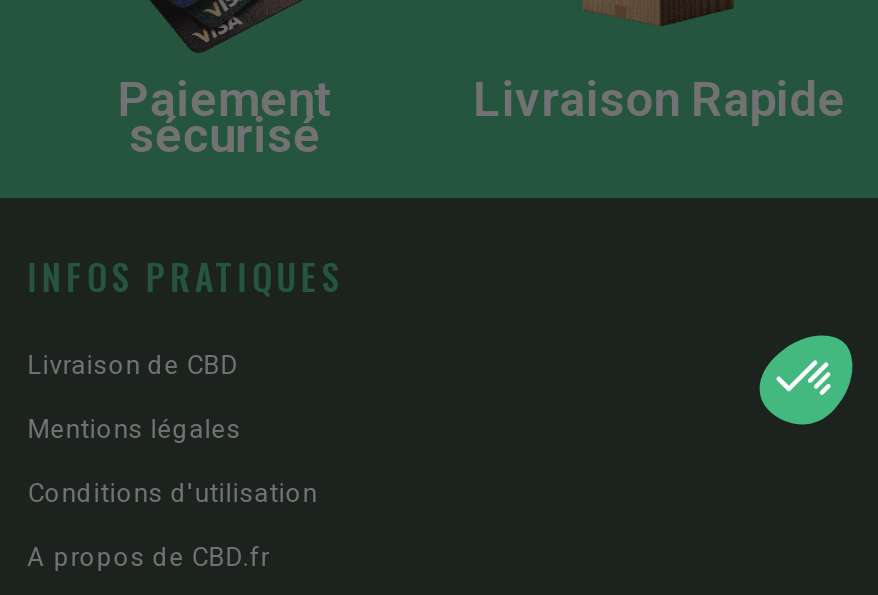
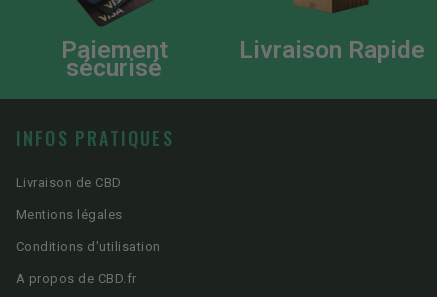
- [image]
